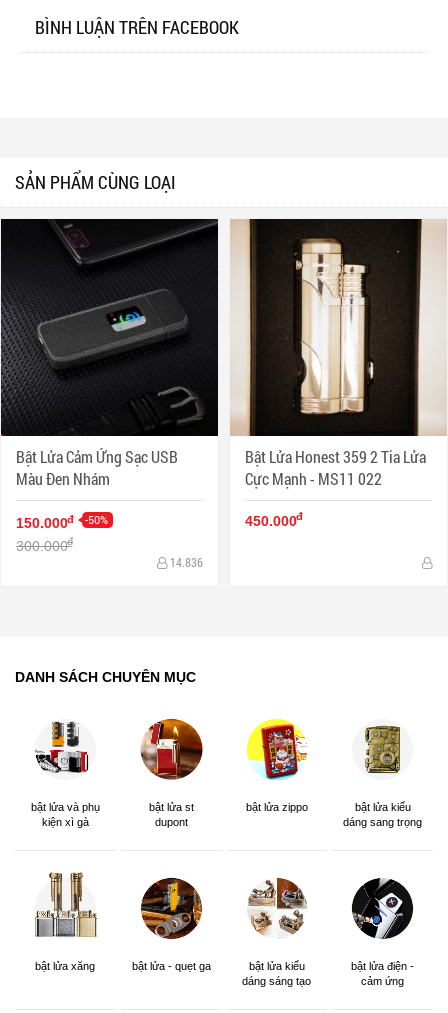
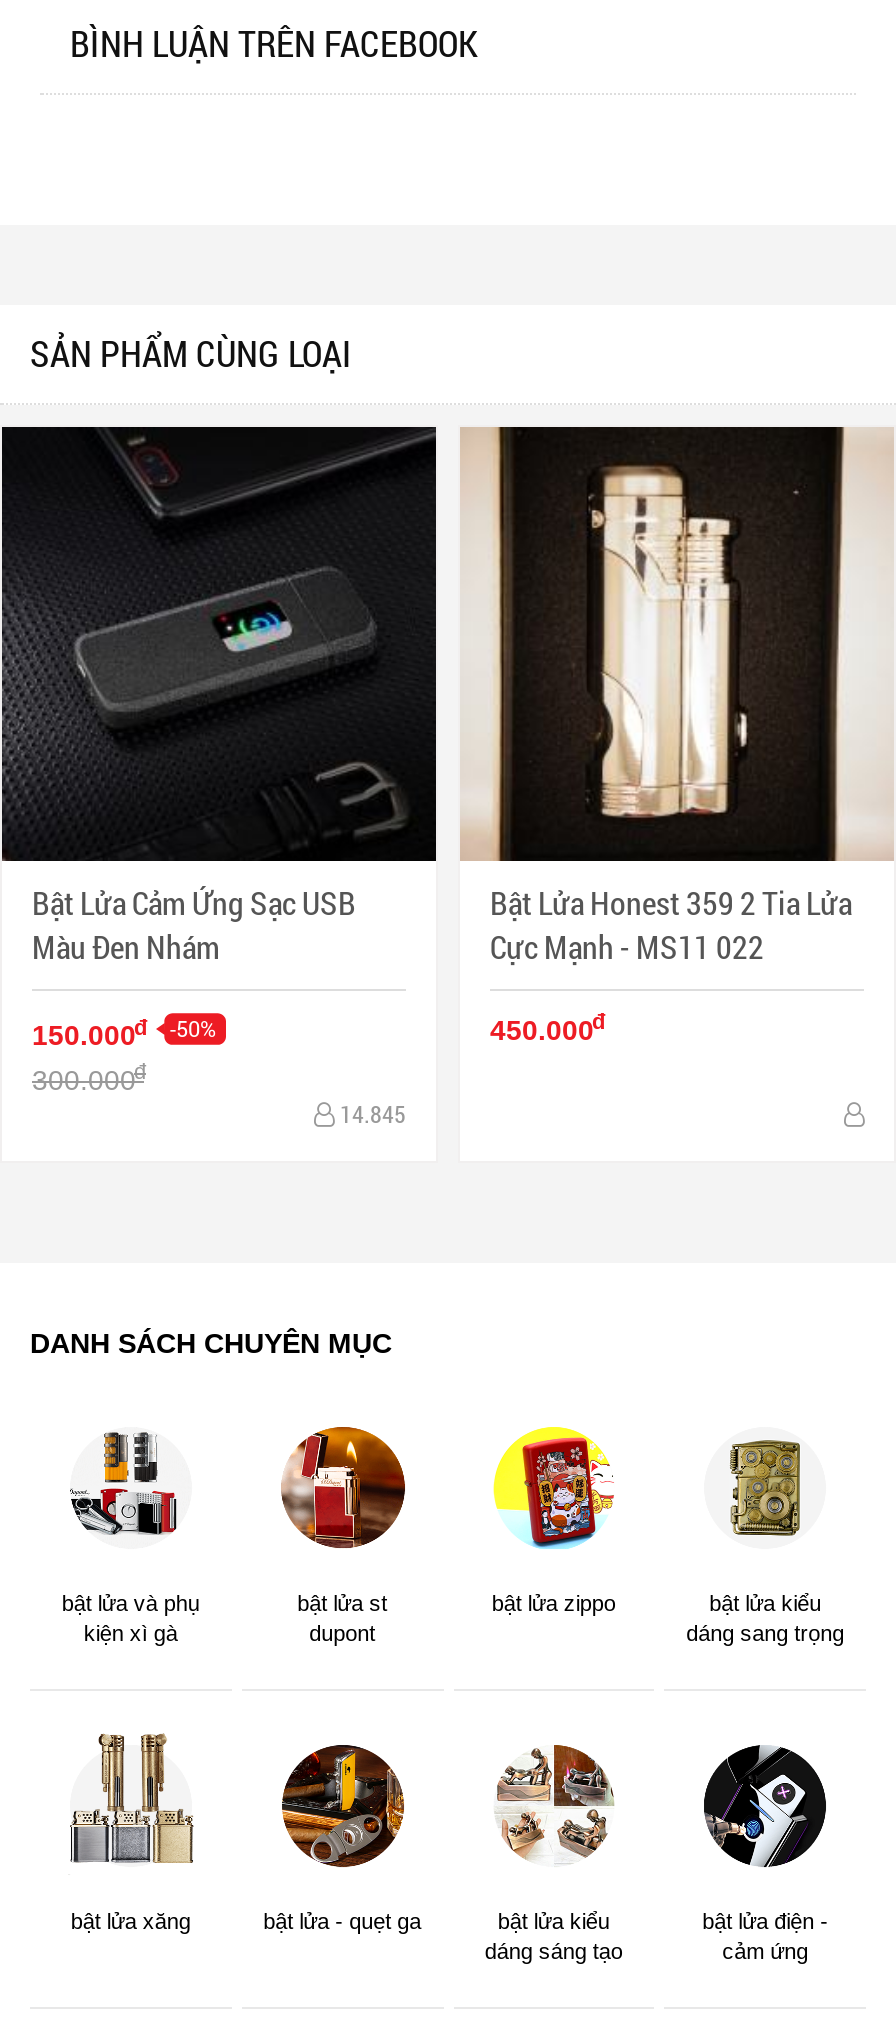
- 14.836
+ 14.845
